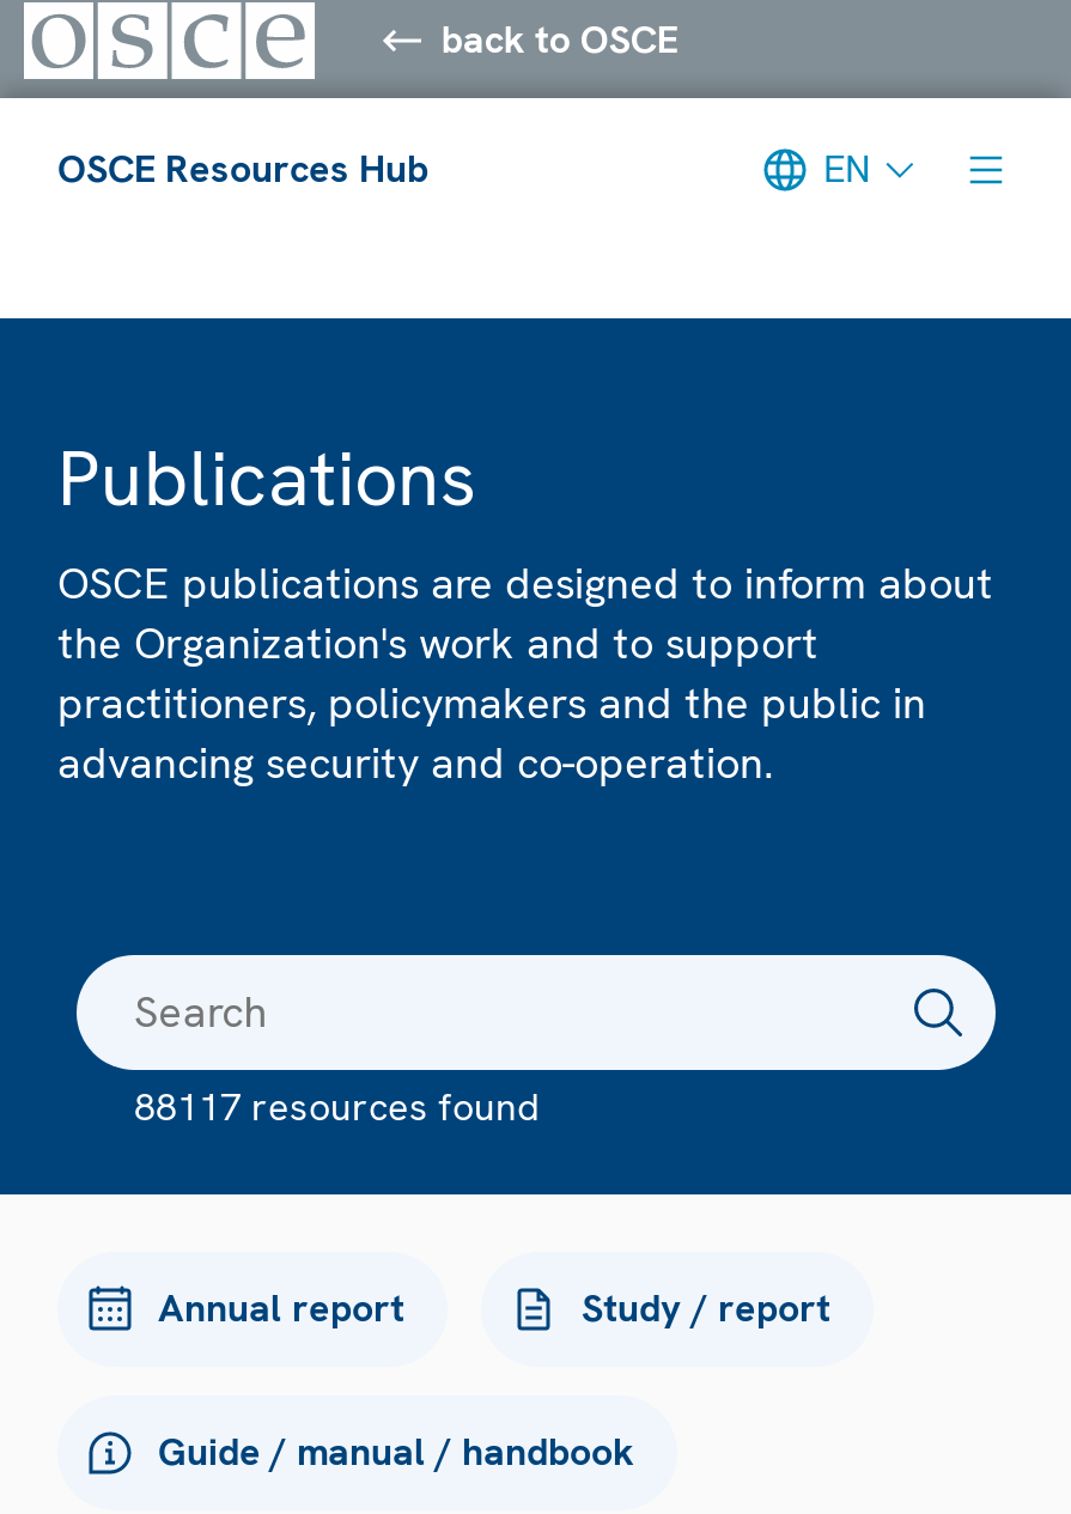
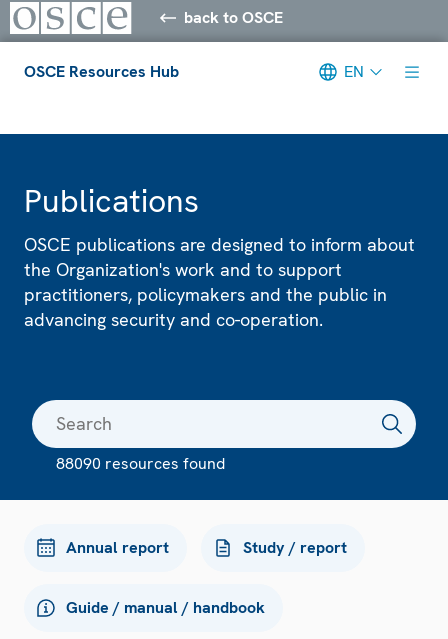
- 88117 resources found
+ 88090 resources found
